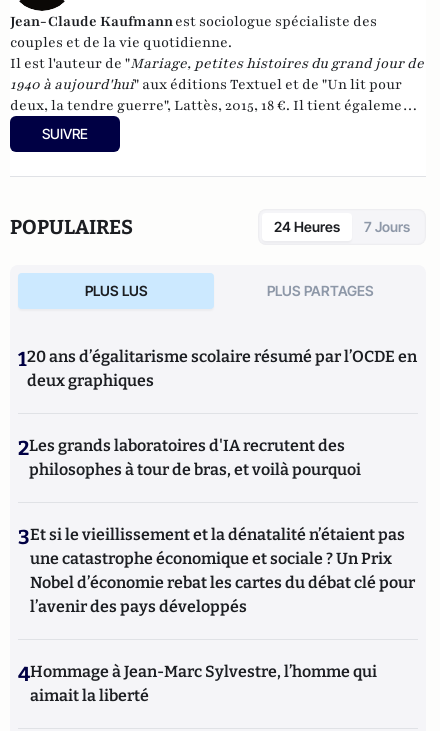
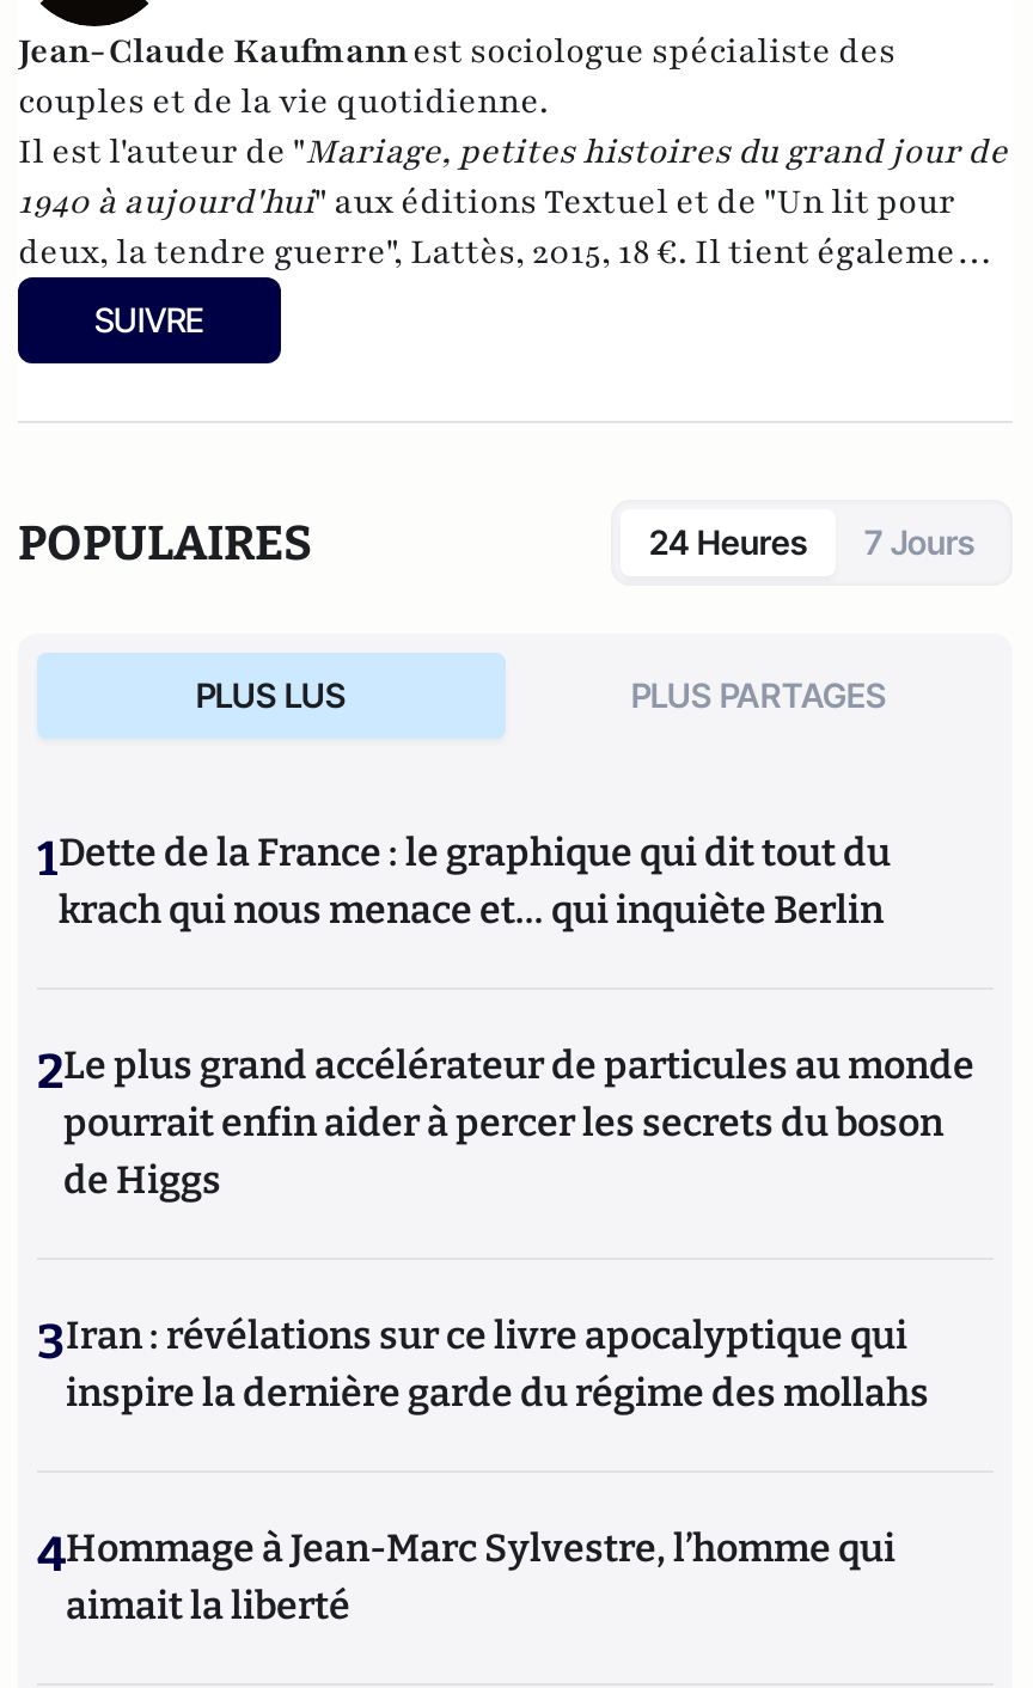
- 120 ans d’égalitarisme scolaire résumé par l’OCDE en
- deux graphiques
+ 1Dette de la France : le graphique qui dit tout du
+ krach qui nous menace et… qui inquiète Berlin

- 2Les grands laboratoires d'IA recrutent des
- philosophes à tour de bras, et voilà pourquoi
+ 2Le plus grand accélérateur de particules au monde
+ pourrait enfin aider à percer les secrets du boson
+ de Higgs

- 3Et si le vieillissement et la dénatalité n’étaient pas
- une catastrophe économique et sociale ? Un Prix
- Nobel d’économie rebat les cartes du débat clé pour
- l’avenir des pays développés
+ 3Iran : révélations sur ce livre apocalyptique qui
+ inspire la dernière garde du régime des mollahs
